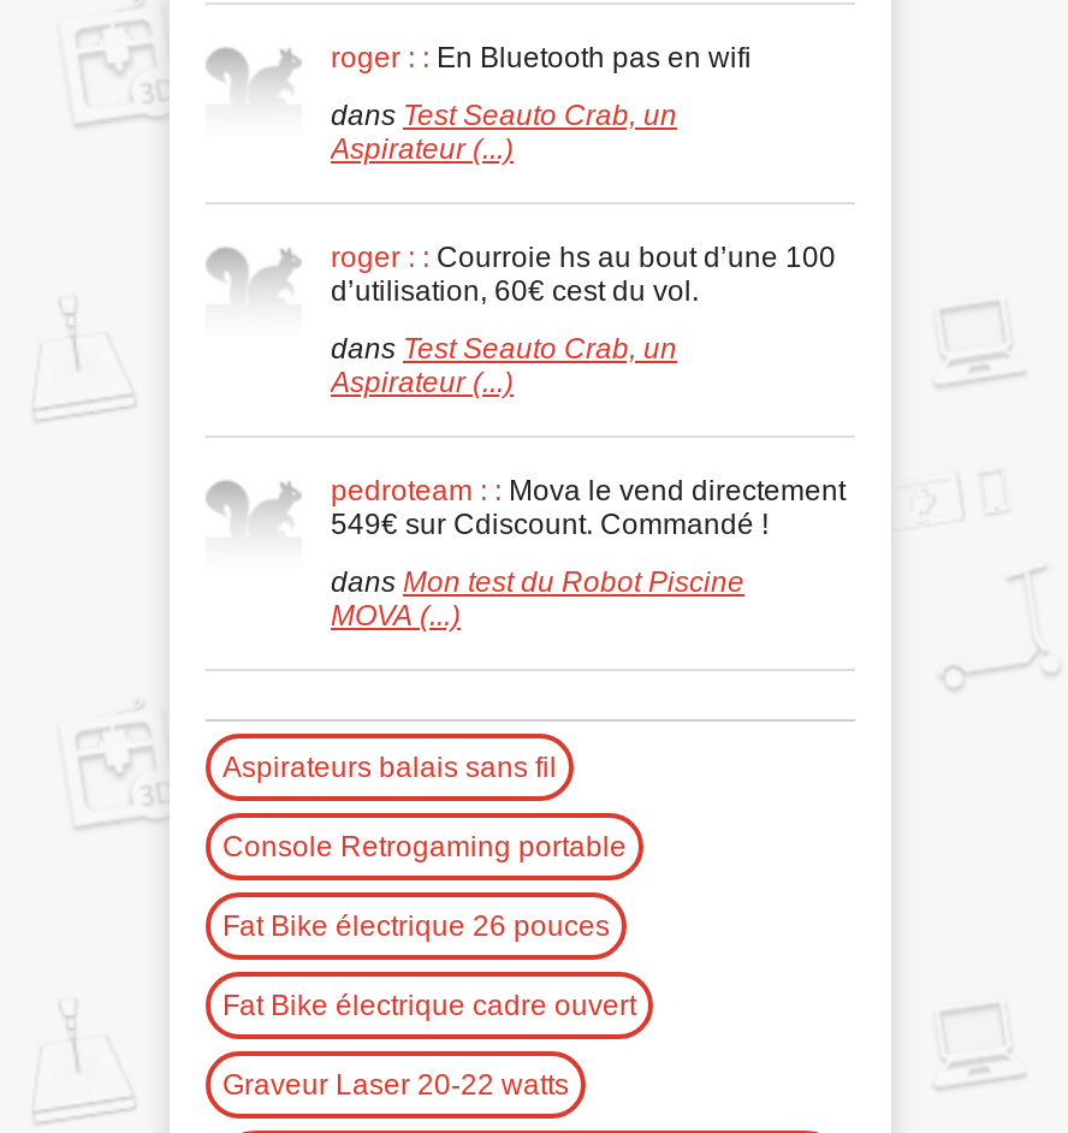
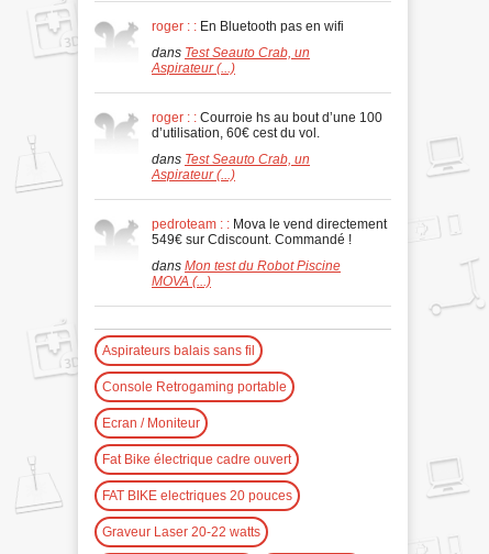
- Fat Bike électrique 26 pouces
+ Ecran / Moniteur

+ FAT BIKE electriques 20 pouces
